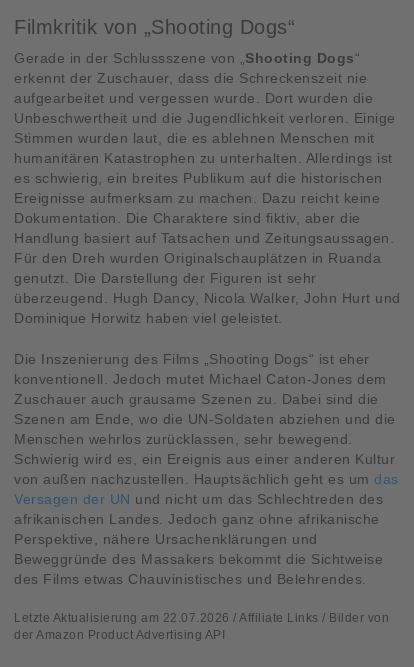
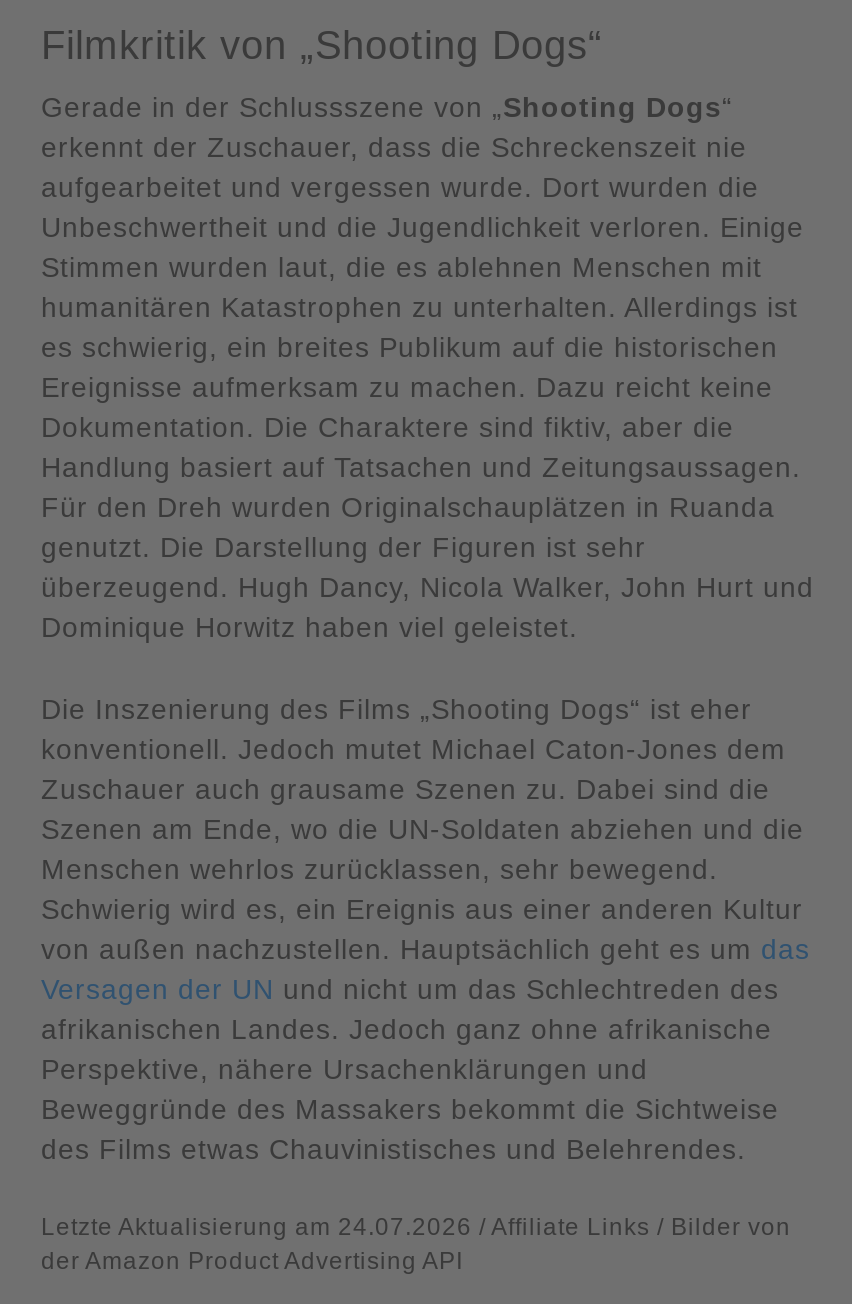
- Letzte Aktualisierung am 22.07.2026 / Affiliate Links / Bilder von
+ Letzte Aktualisierung am 24.07.2026 / Affiliate Links / Bilder von
